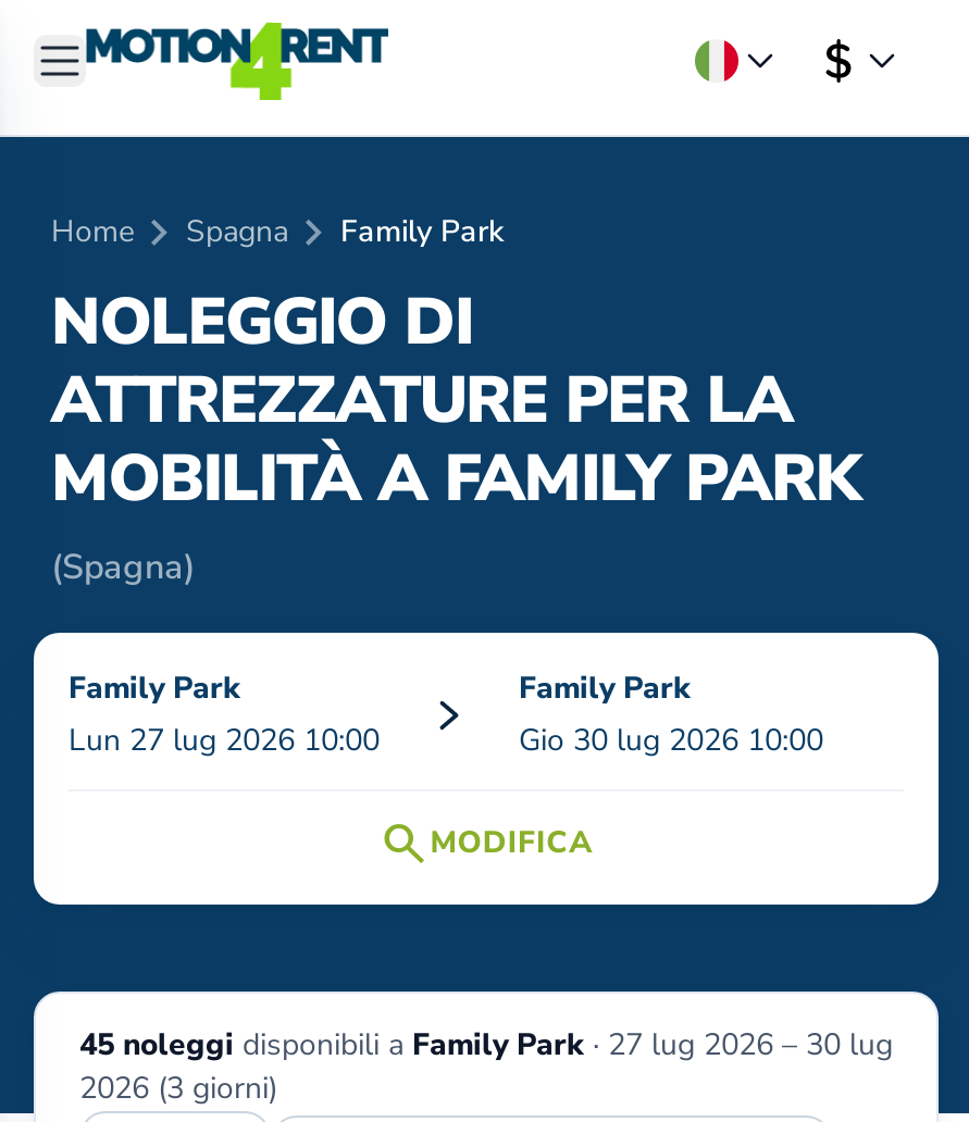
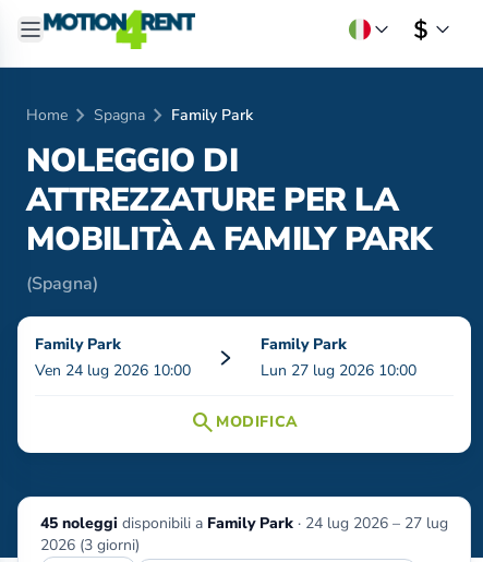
- Lun 27 lug 2026 10:00
+ Ven 24 lug 2026 10:00

- Gio 30 lug 2026 10:00
+ Lun 27 lug 2026 10:00

- 45 noleggi disponibili a Family Park · 27 lug 2026 – 30 lug
+ 45 noleggi disponibili a Family Park · 24 lug 2026 – 27 lug
